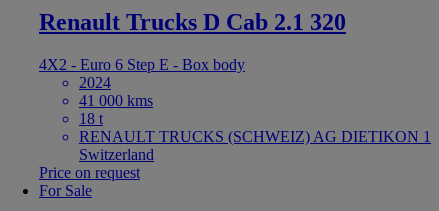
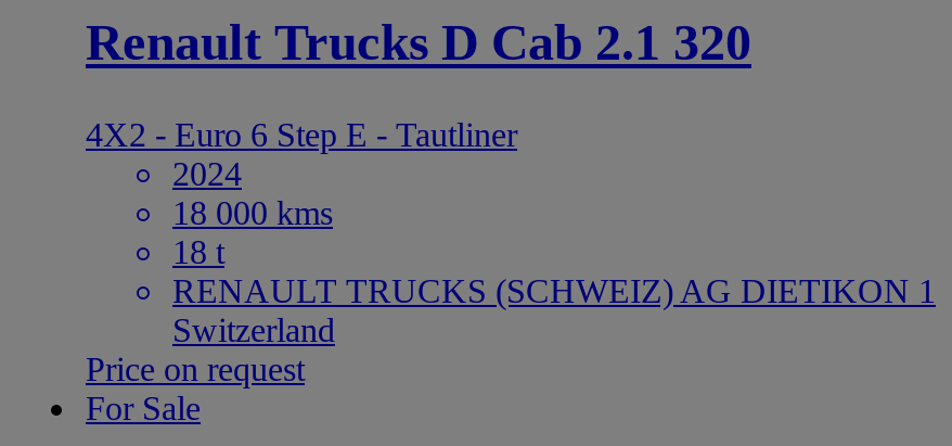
- 4X2 - Euro 6 Step E - Box body
+ 4X2 - Euro 6 Step E - Tautliner

- 41 000 kms
+ 18 000 kms
